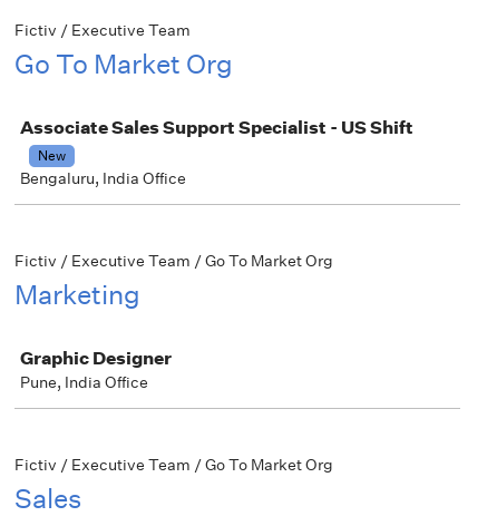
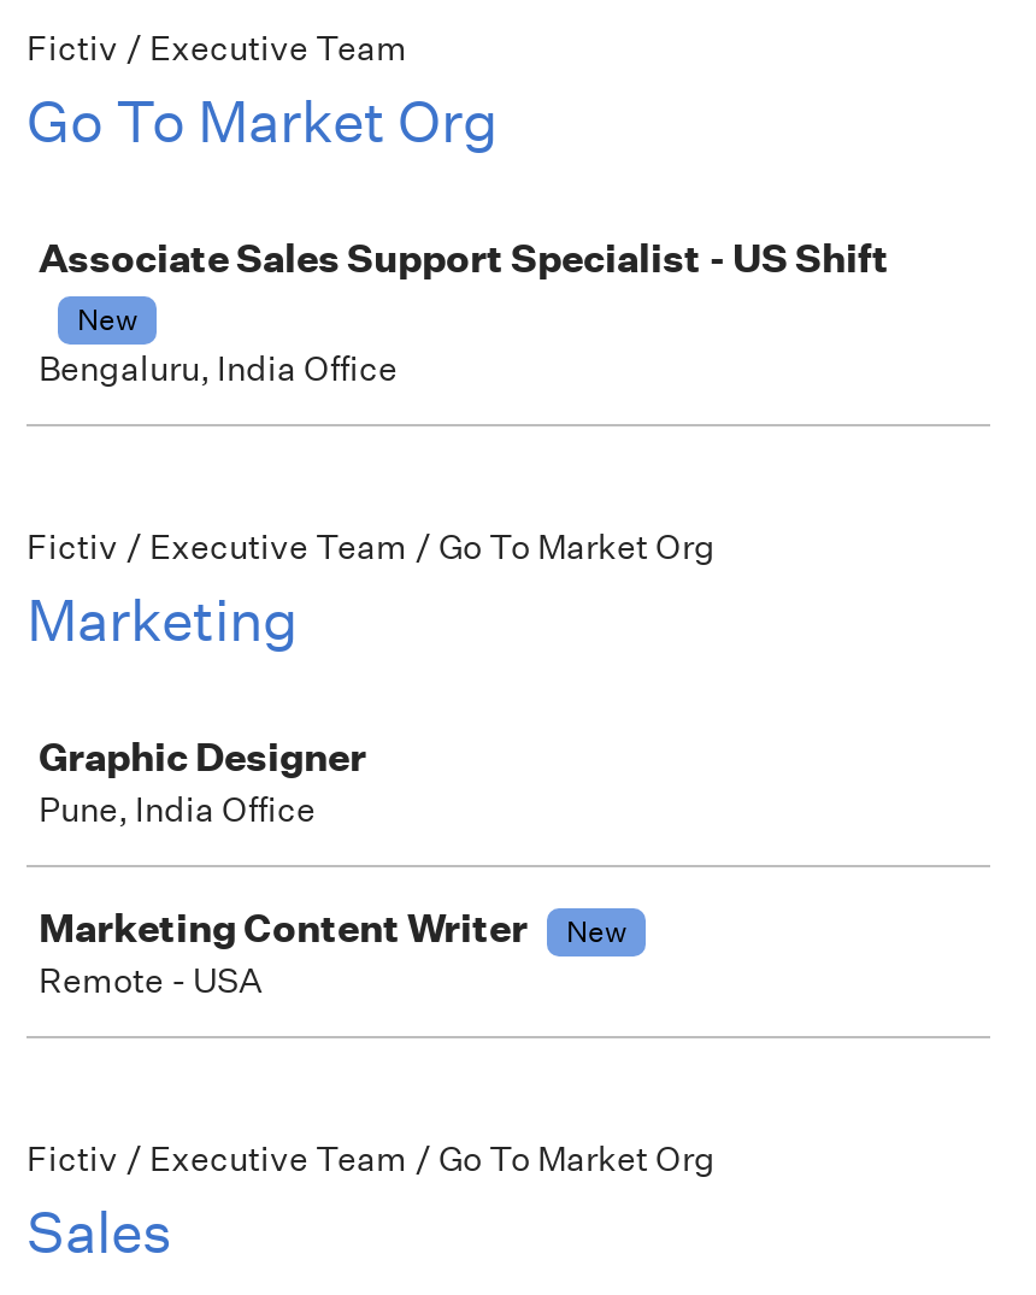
+ Marketing Content Writer
+ New
+ Remote - USA
